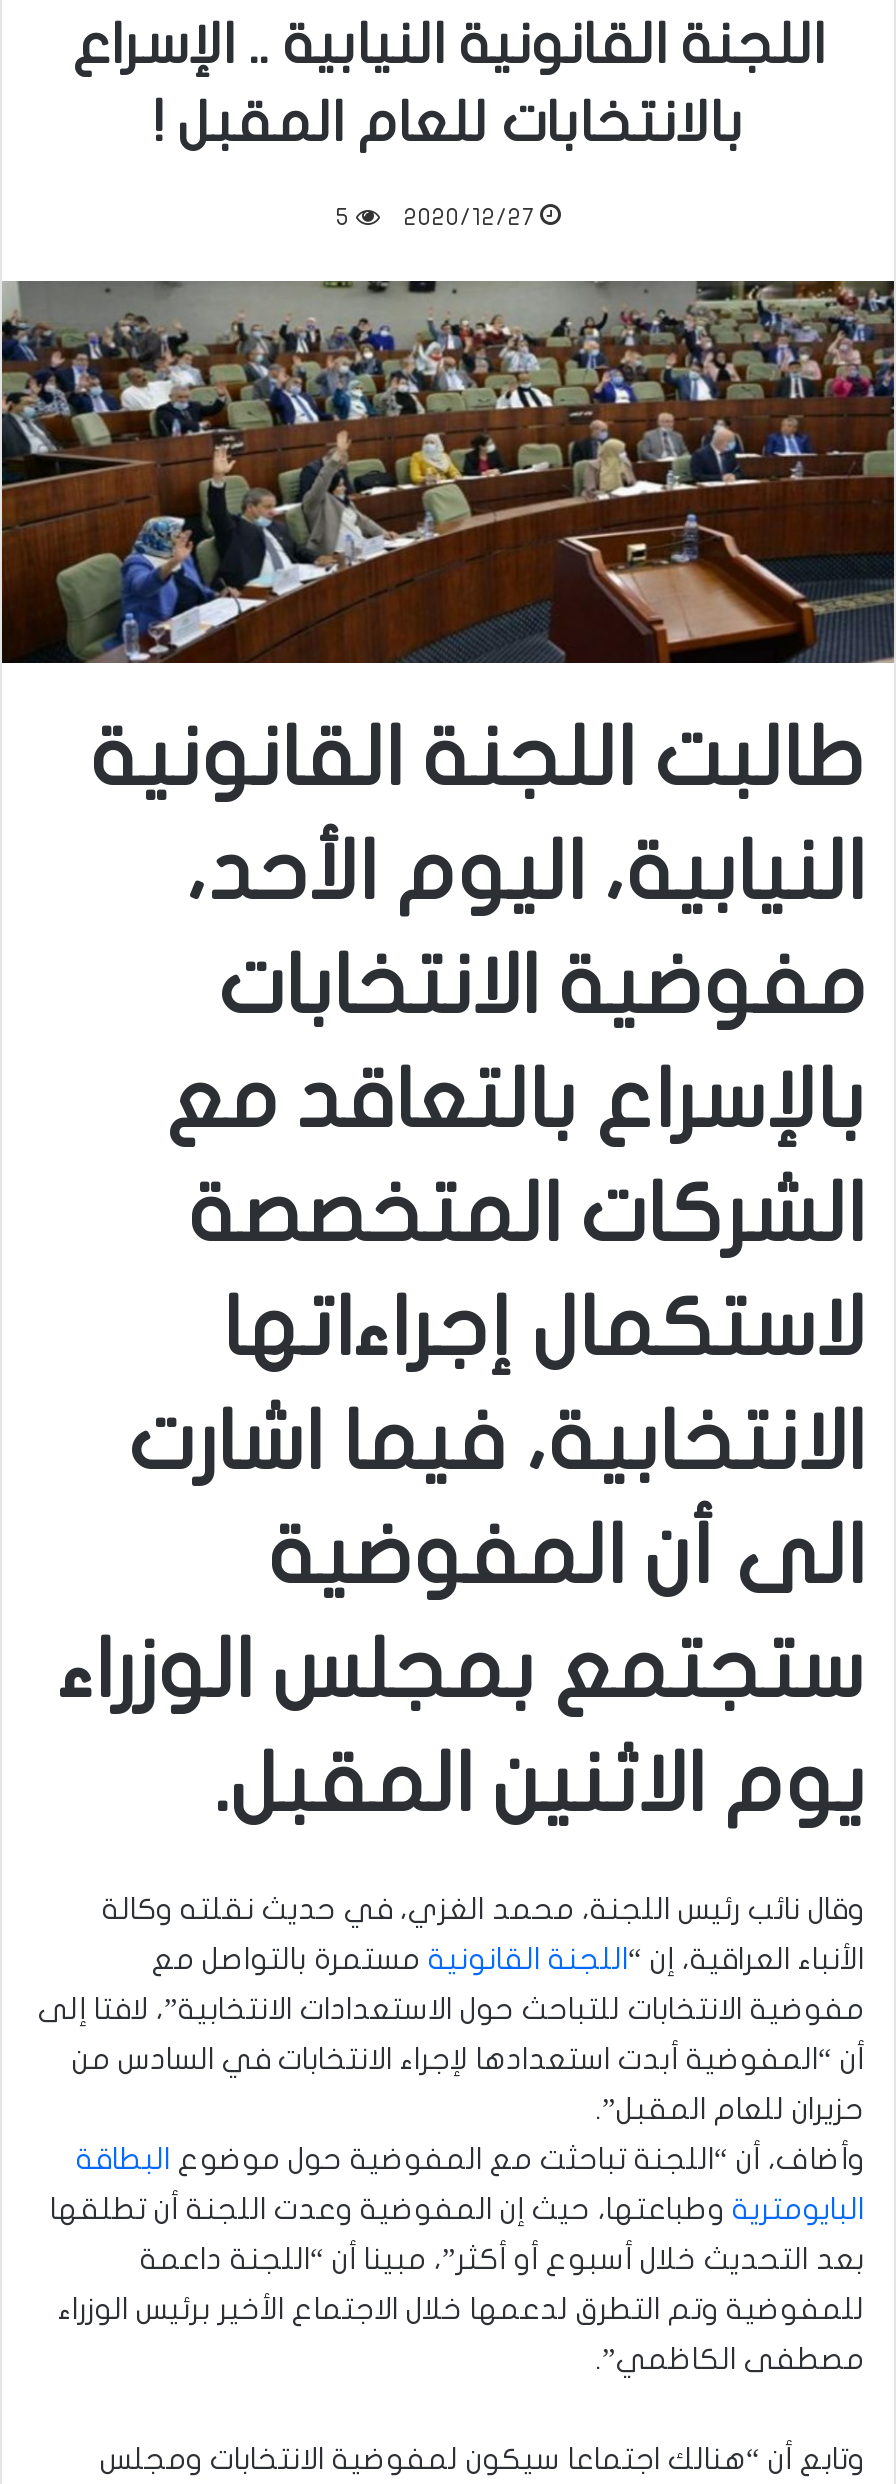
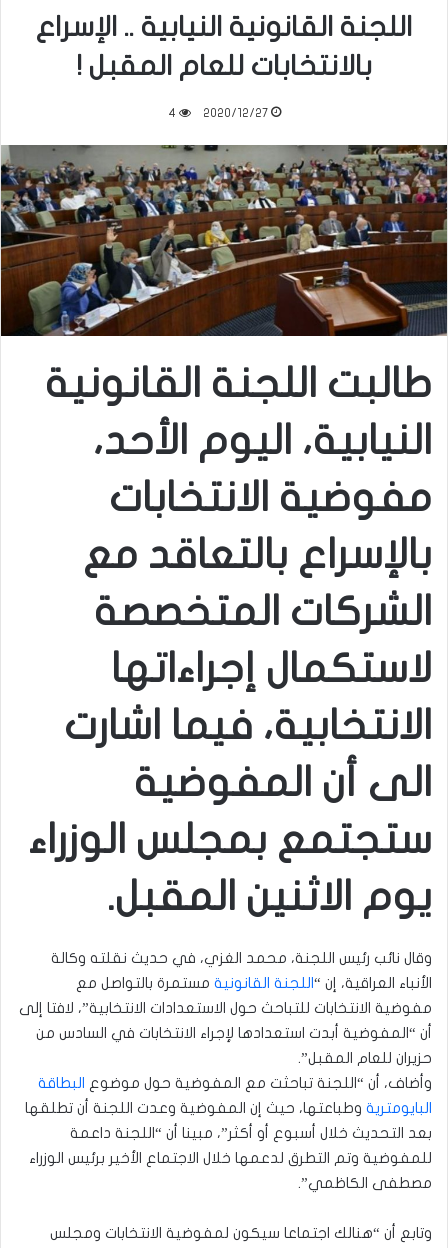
- 5
+ 4
